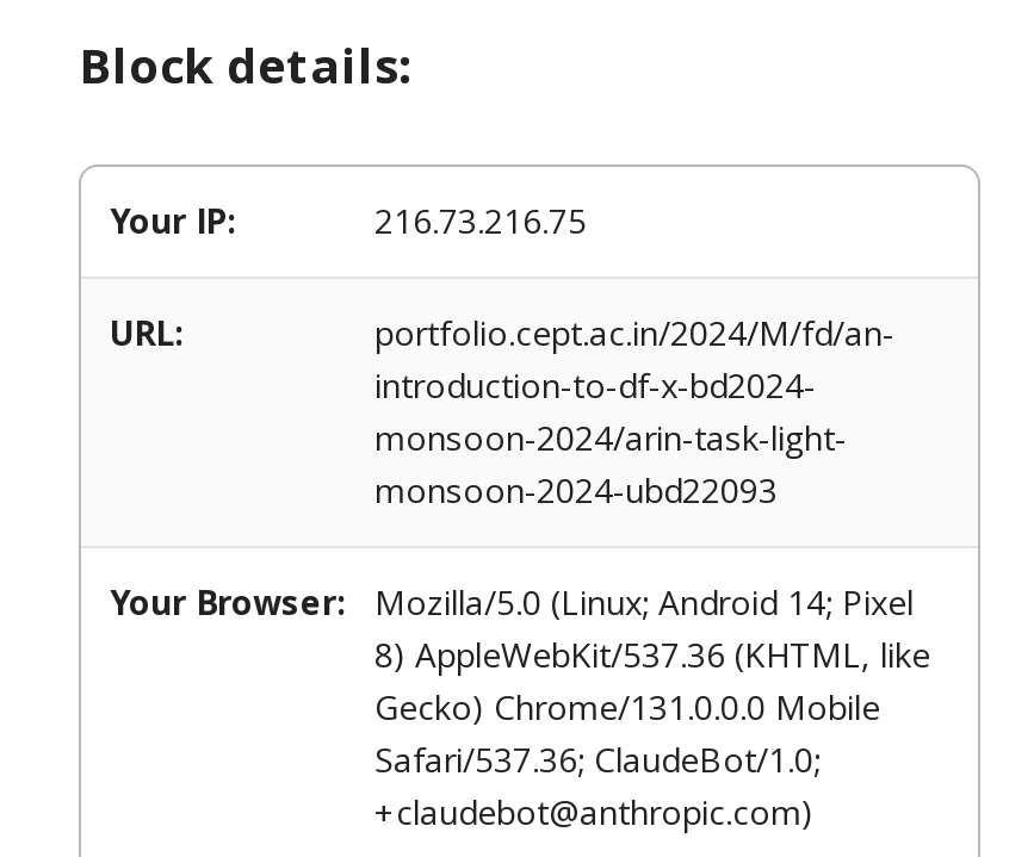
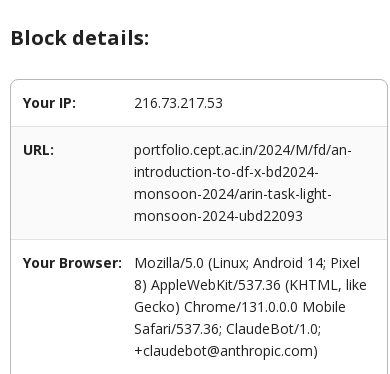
- 216.73.216.75
+ 216.73.217.53
